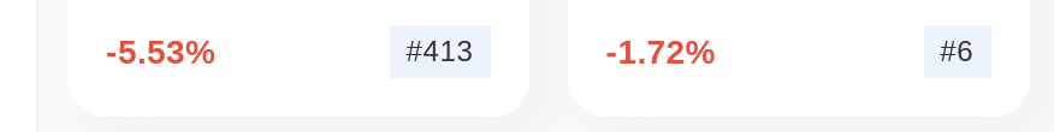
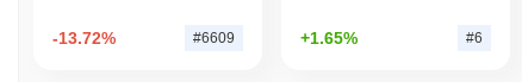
- -5.53%
- #413
+ -13.72%
+ #6609

- -1.72%
+ +1.65%
